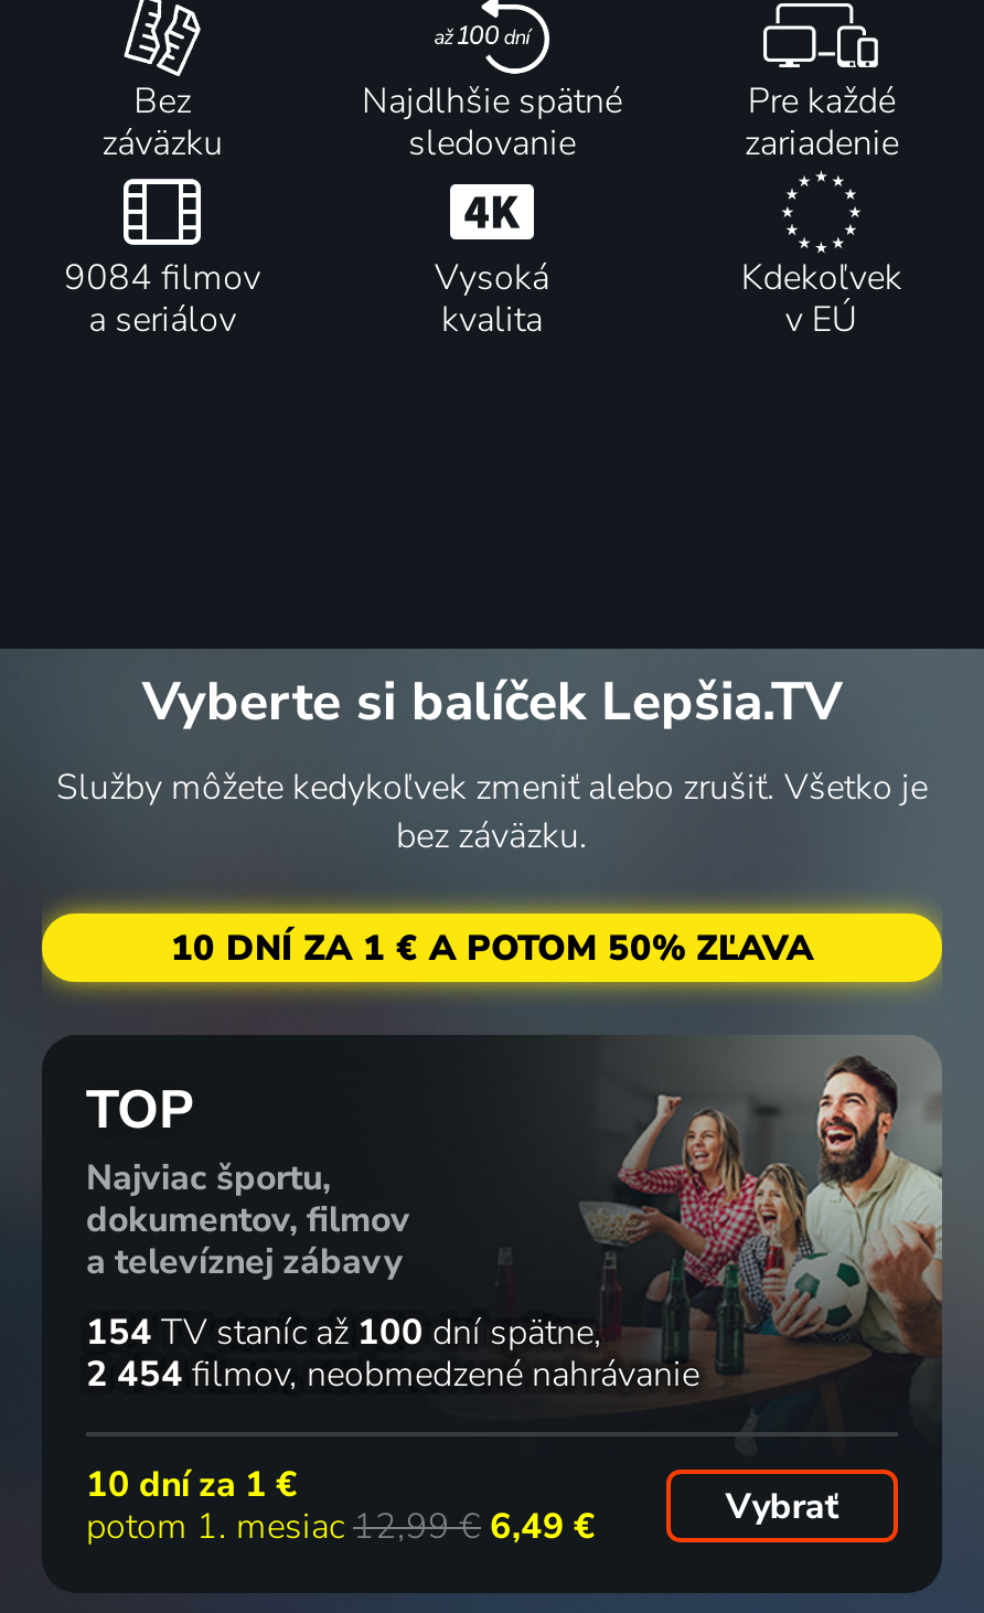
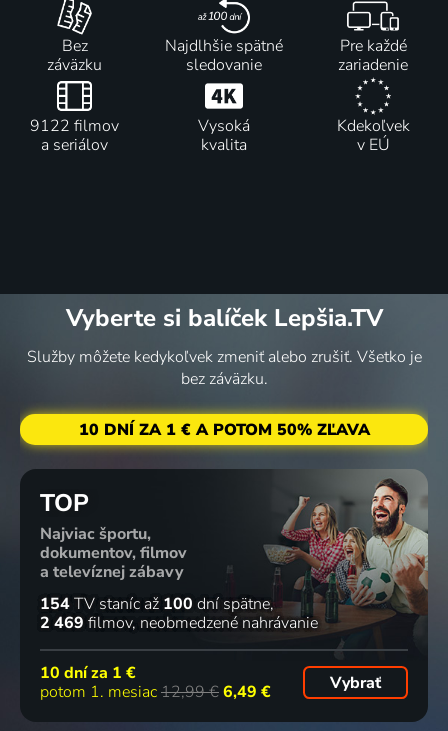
- 9084 filmov
+ 9122 filmov

- 2 454 filmov neobmedzené nahrávanie
+ 2 469 filmov neobmedzené nahrávanie
